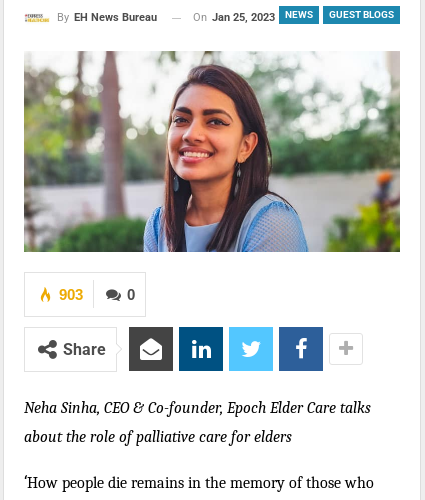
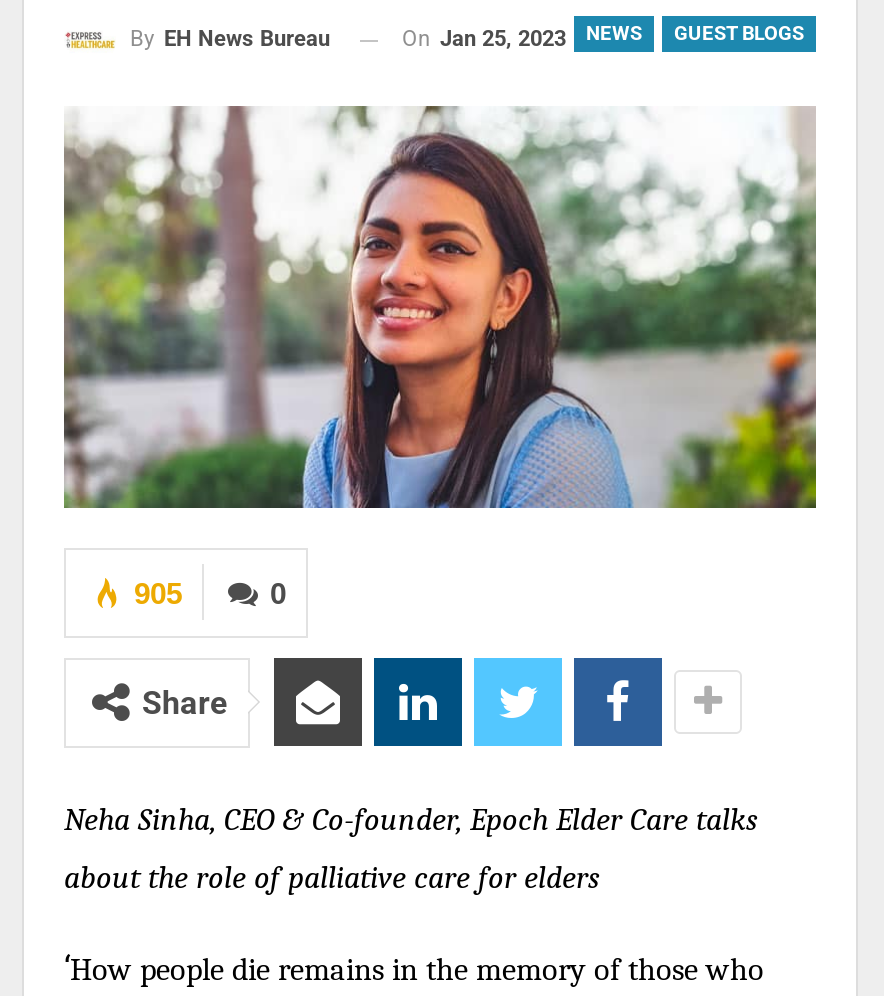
- 903
+ 905
